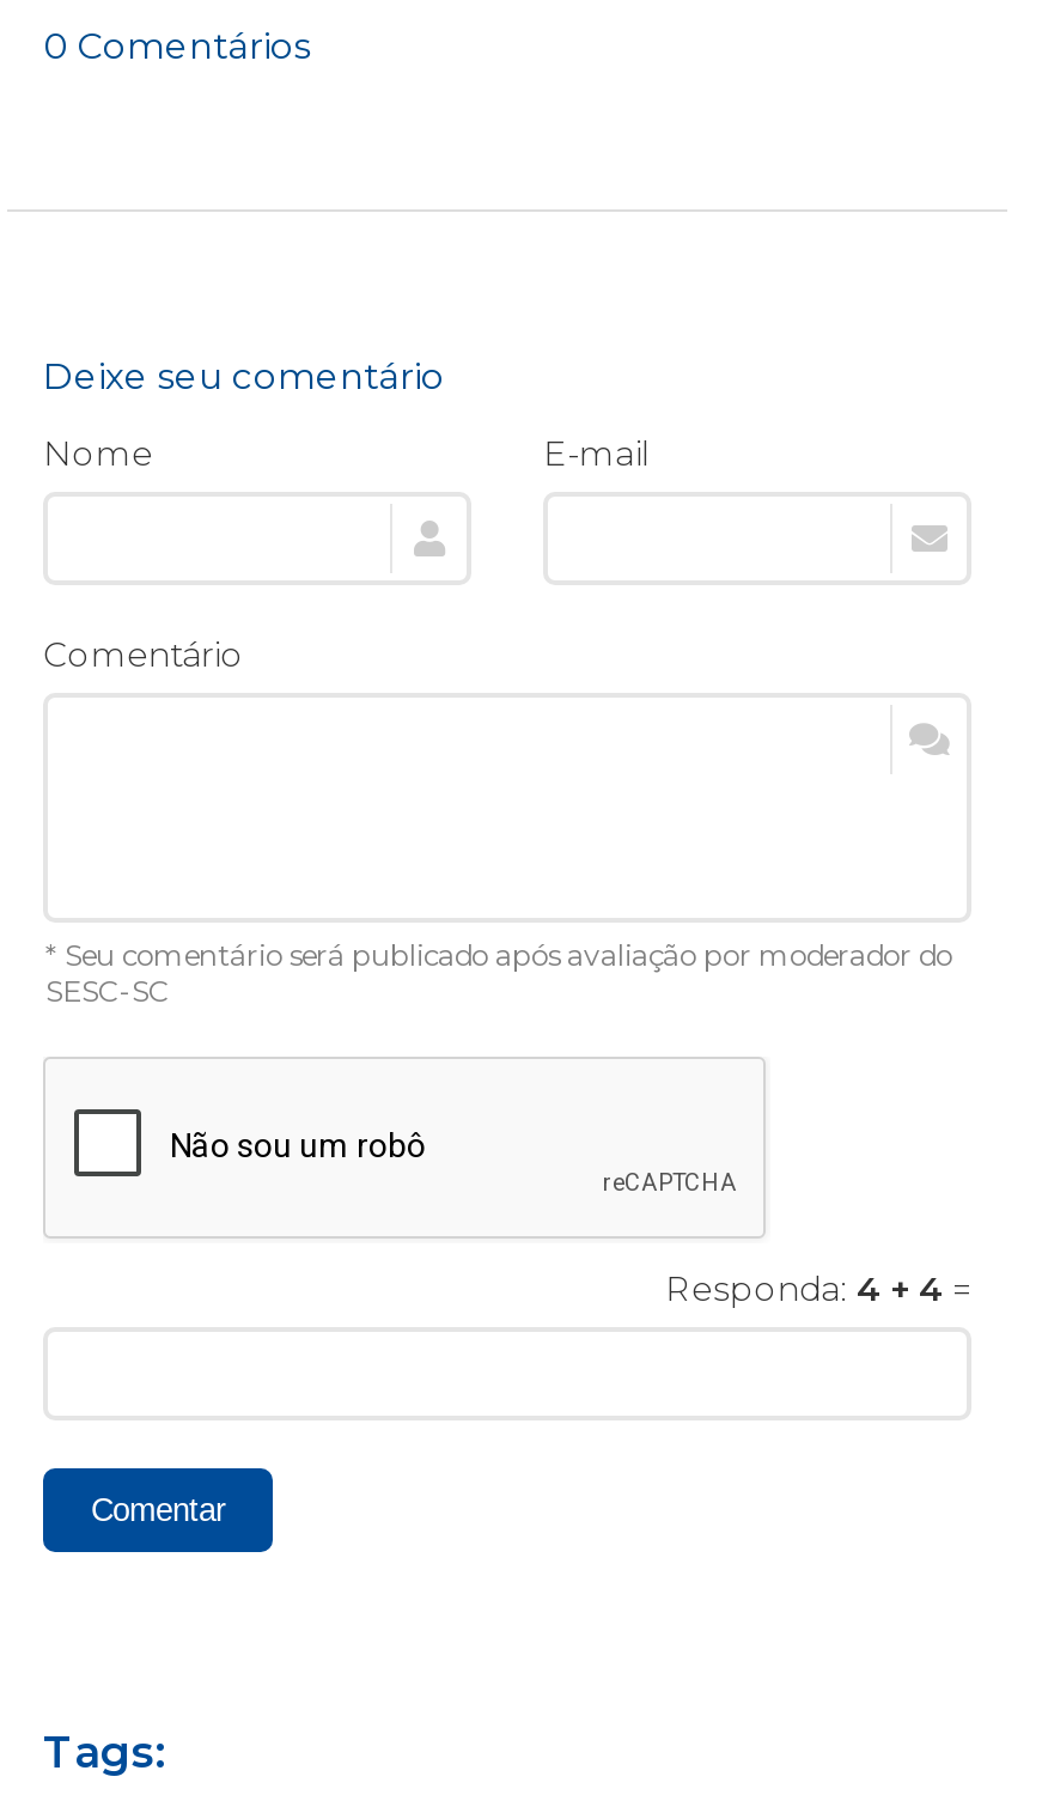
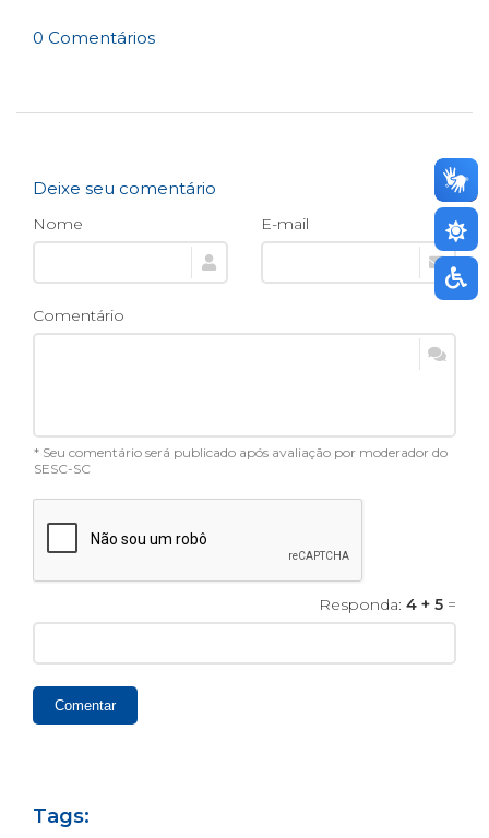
+ [image]

- Responda: 4 + 4 =
+ Responda: 4 + 5 =
